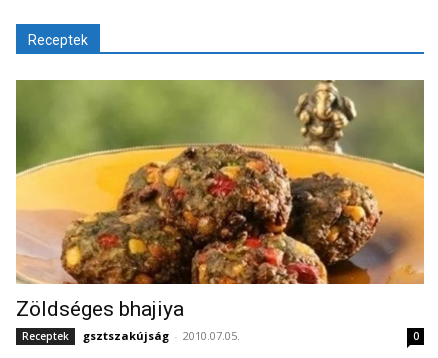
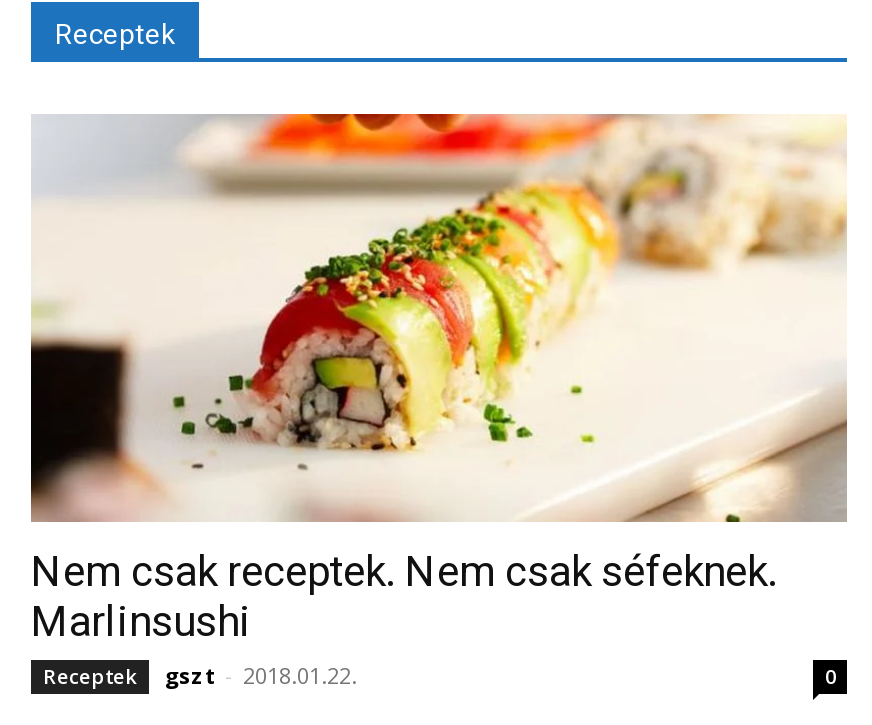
- [image]
- Zöldséges bhajiya
+ [image]
+ Nem csak receptek. Nem csak séfeknek.
+ Marlinsushi

- gsztszakújság - 2010.07.05.
+ gszt - 2018.01.22.
